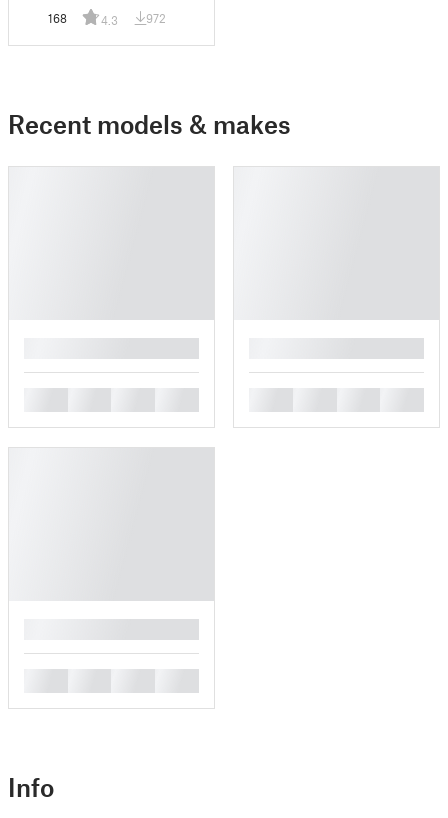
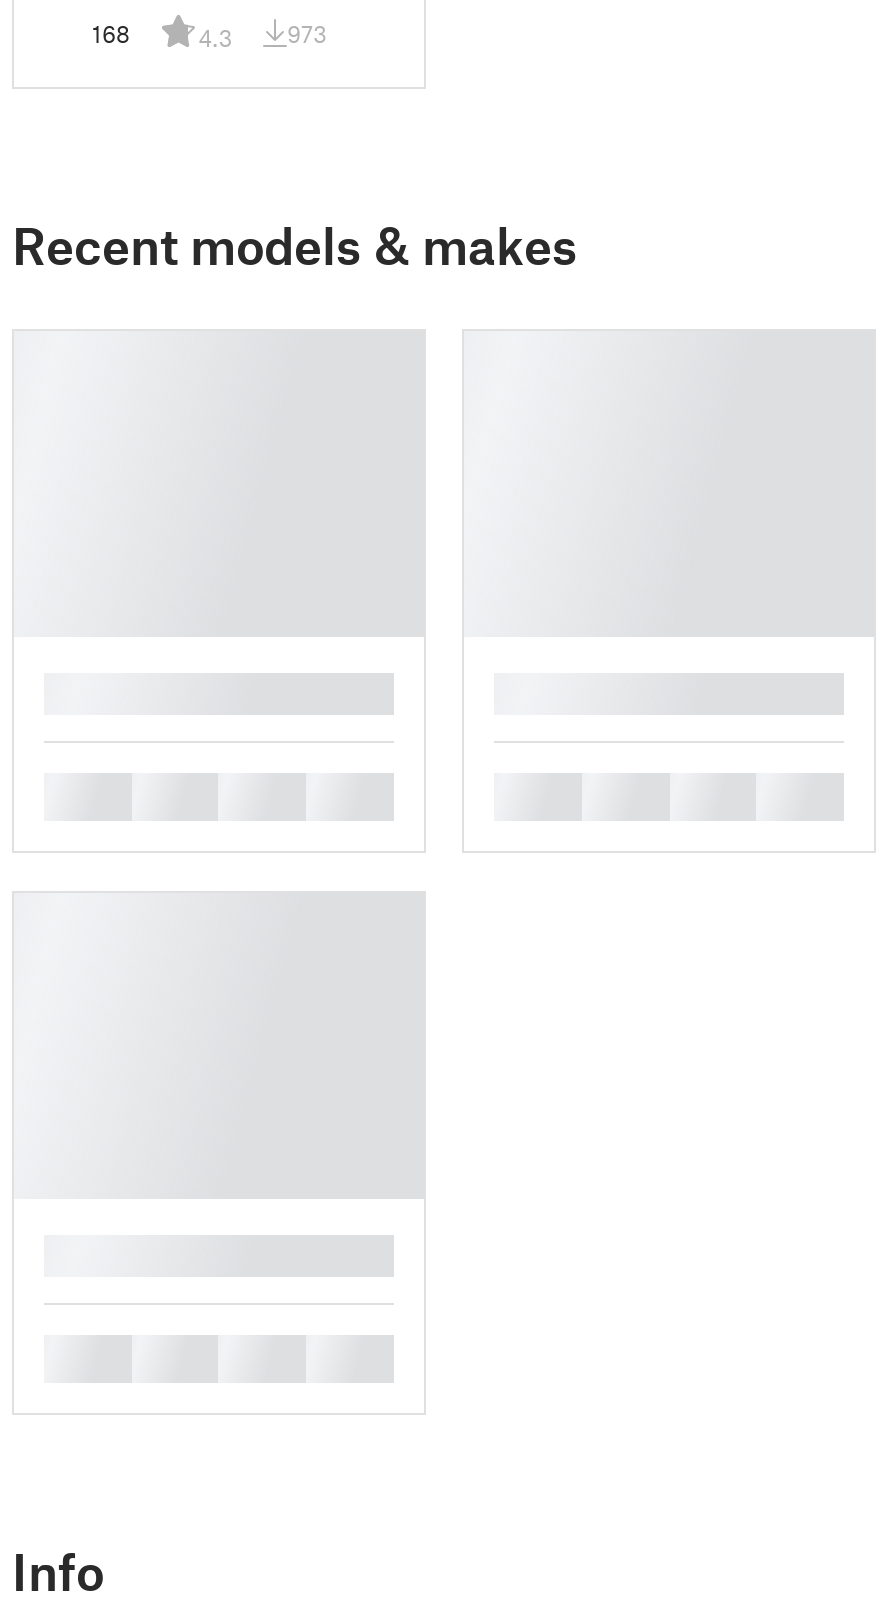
- 4.3 972
+ 4.3 973
